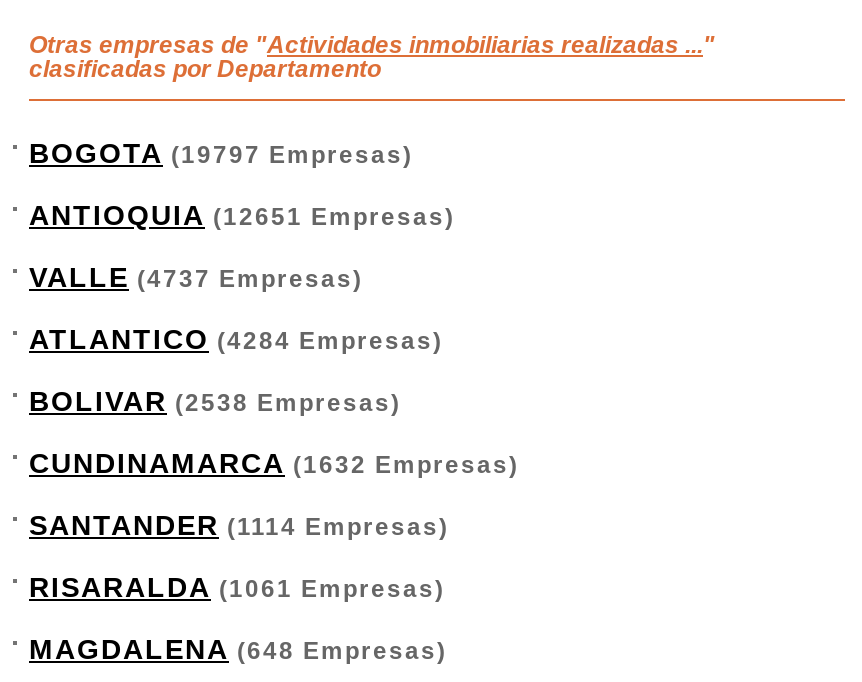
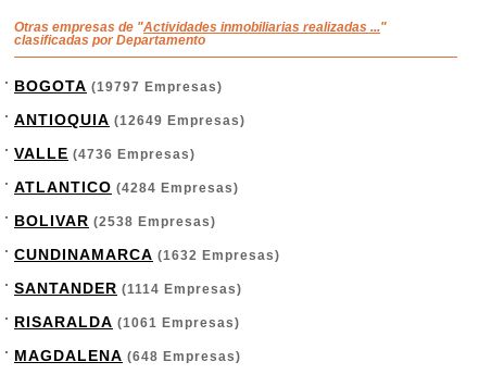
- ANTIOQUIA (12651 Empresas)
+ ANTIOQUIA (12649 Empresas)

- VALLE (4737 Empresas)
+ VALLE (4736 Empresas)
